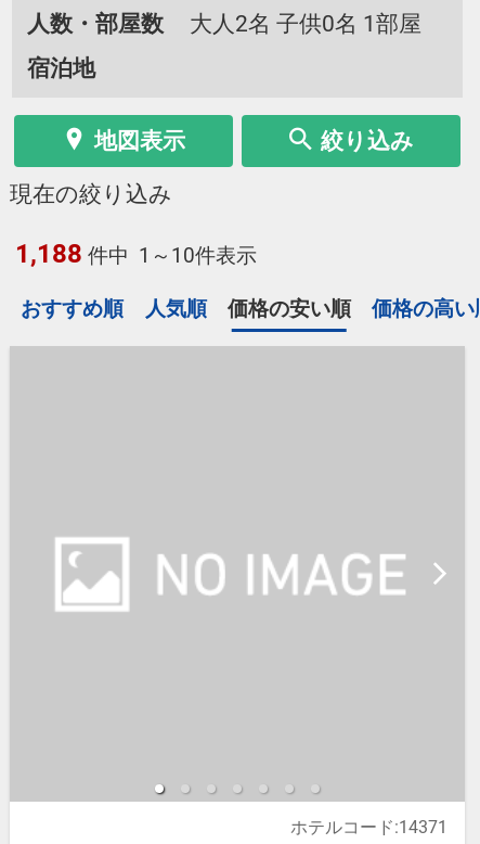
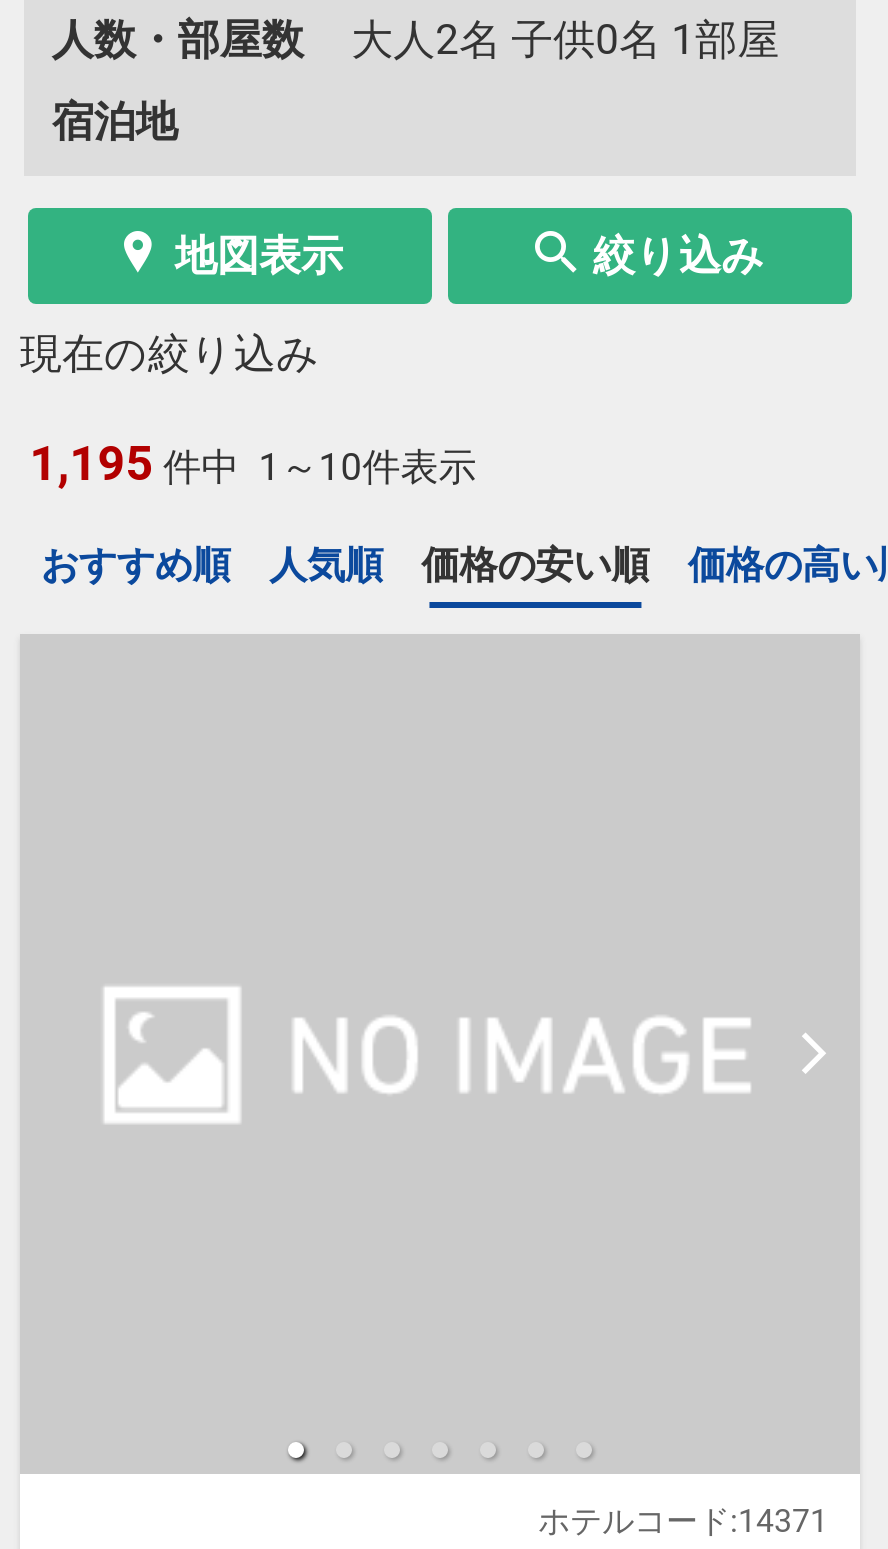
- 1,188 件中 1～10件表示
+ 1,195 件中 1～10件表示
